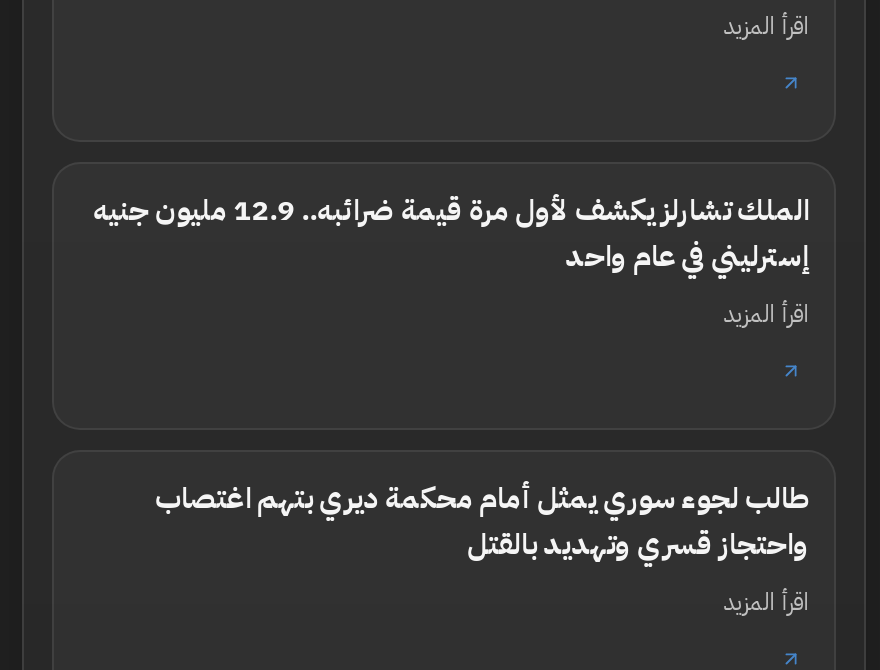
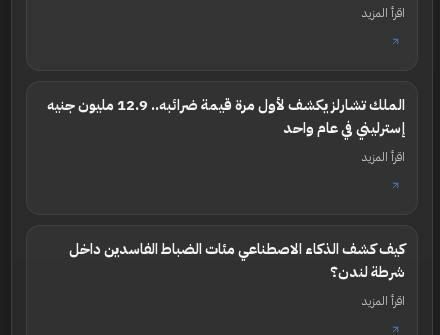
- طالب لجوء سوري يمثل أمام محكمة ديري بتهم اغتصاب
- واحتجاز قسري وتهديد بالقتل
+ كيف كشف الذكاء الاصطناعي مئات الضباط الفاسدين داخل
+ شرطة لندن؟
